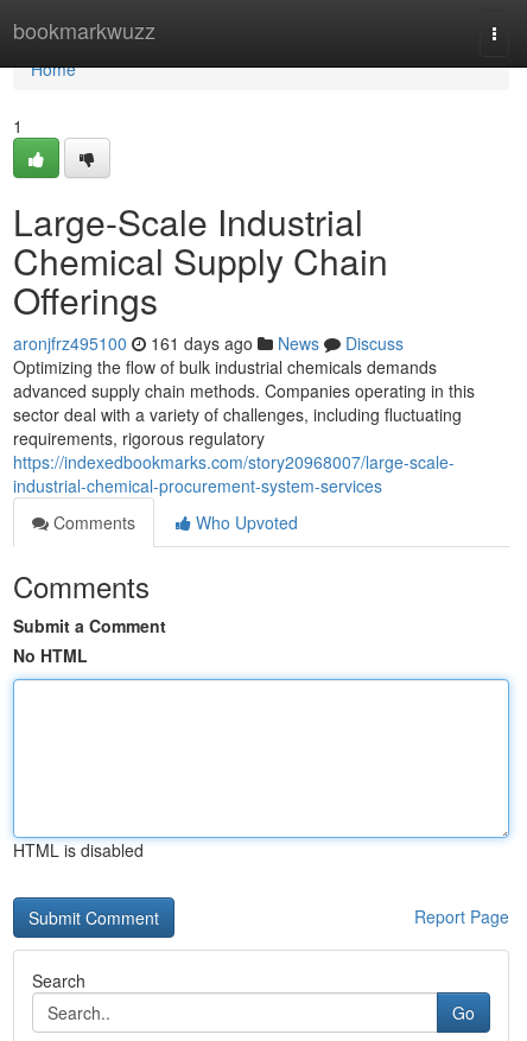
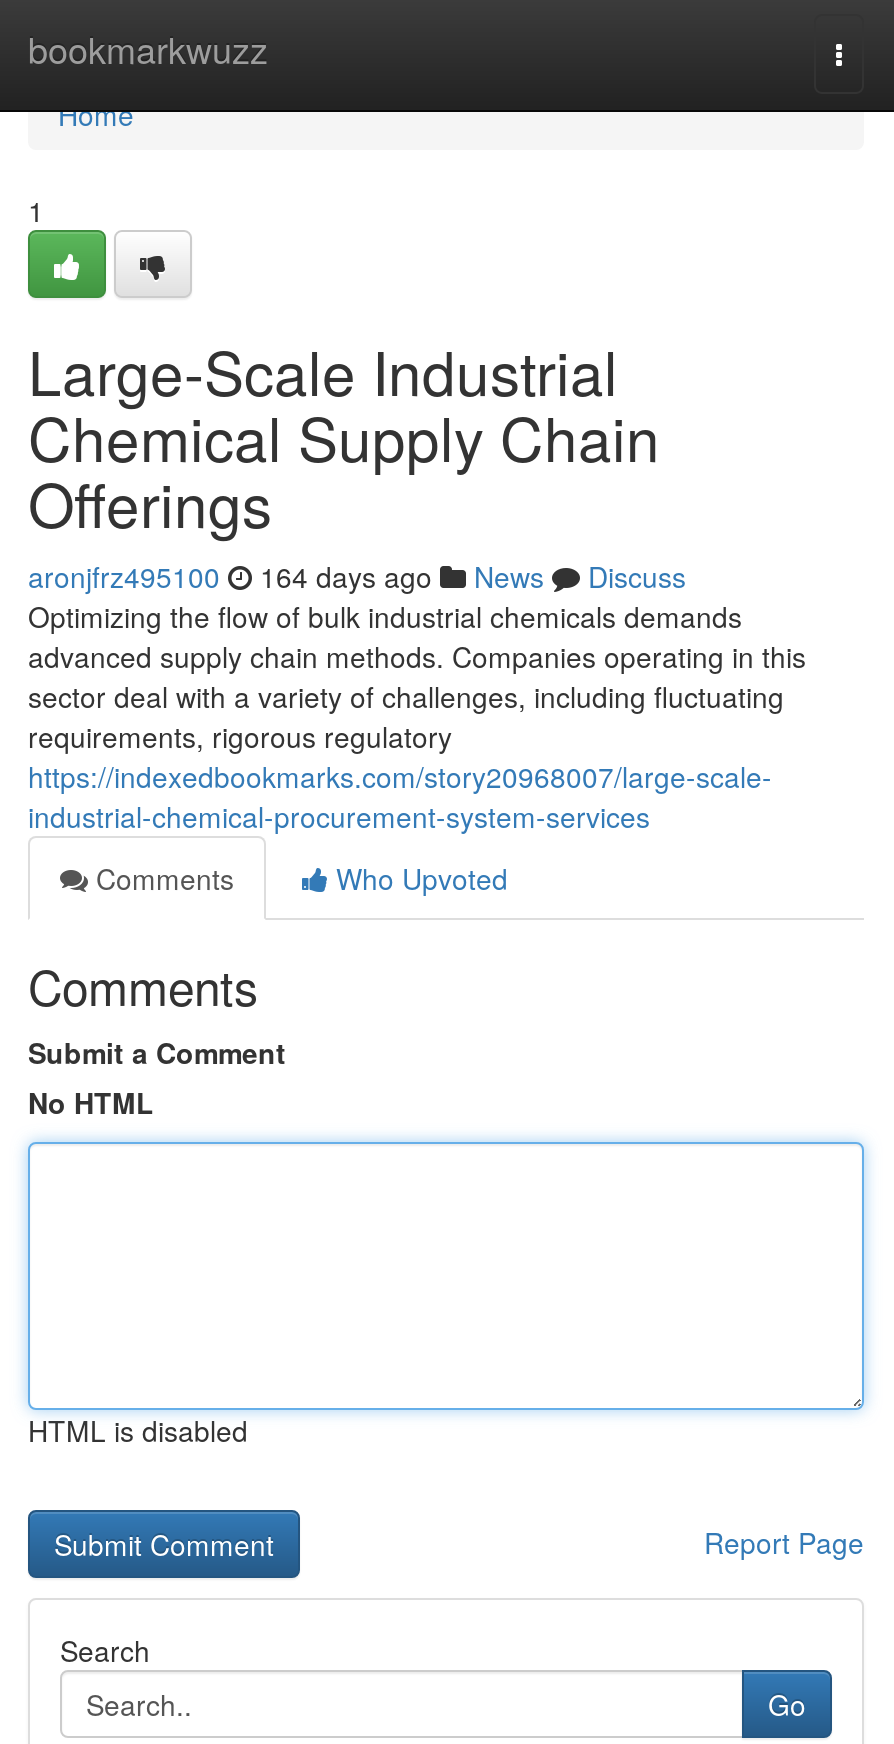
- aronjfrz495100 161 days ago News Discuss
+ aronjfrz495100 164 days ago News Discuss
